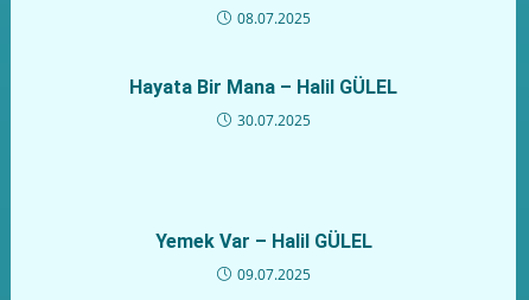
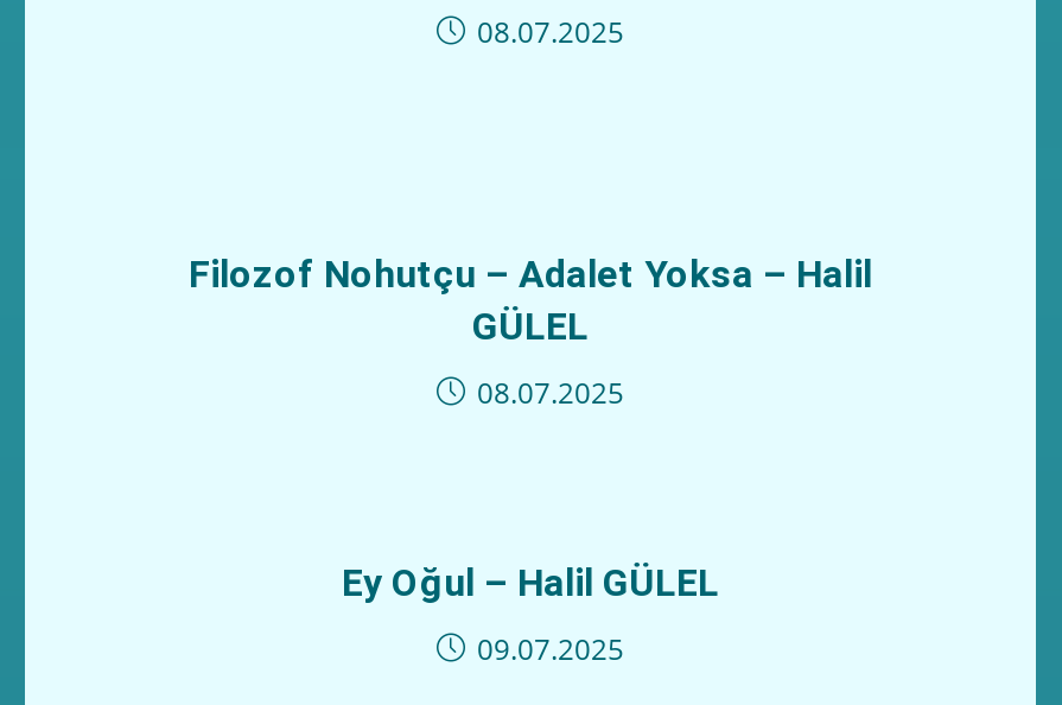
- Hayata Bir Mana – Halil GÜLEL
+ Filozof Nohutçu – Adalet Yoksa – Halil
+ GÜLEL

- 30.07.2025
+ 08.07.2025

- Yemek Var – Halil GÜLEL
+ Ey Oğul – Halil GÜLEL
